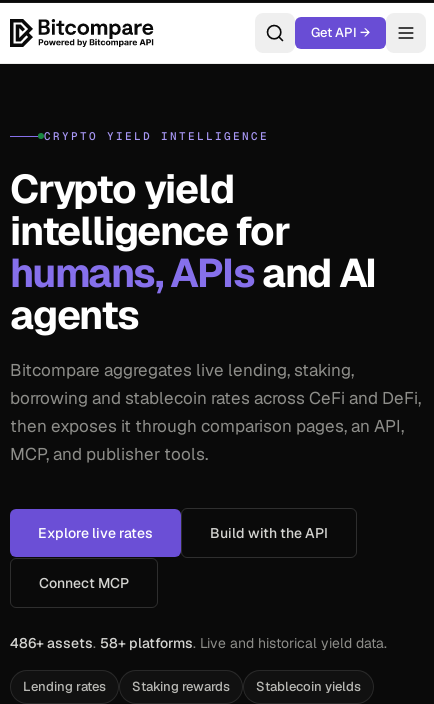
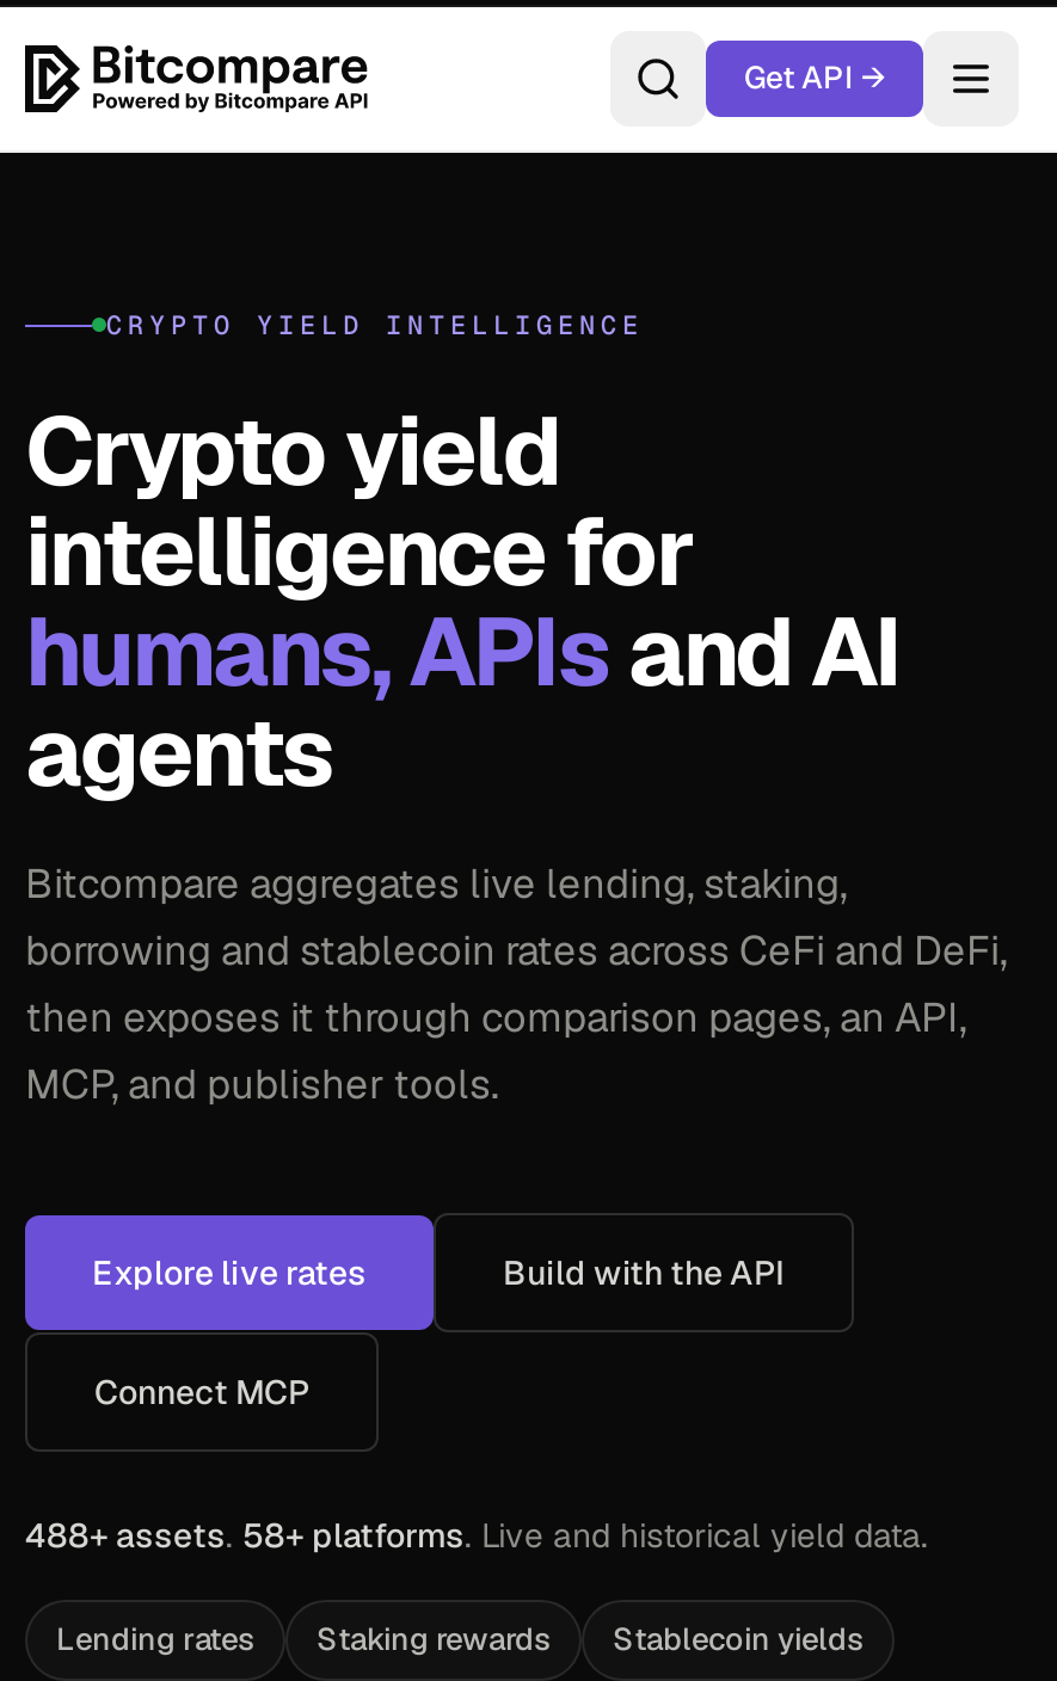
- 486+ assets. 58+ platforms. Live and historical yield data.
+ 488+ assets. 58+ platforms. Live and historical yield data.
